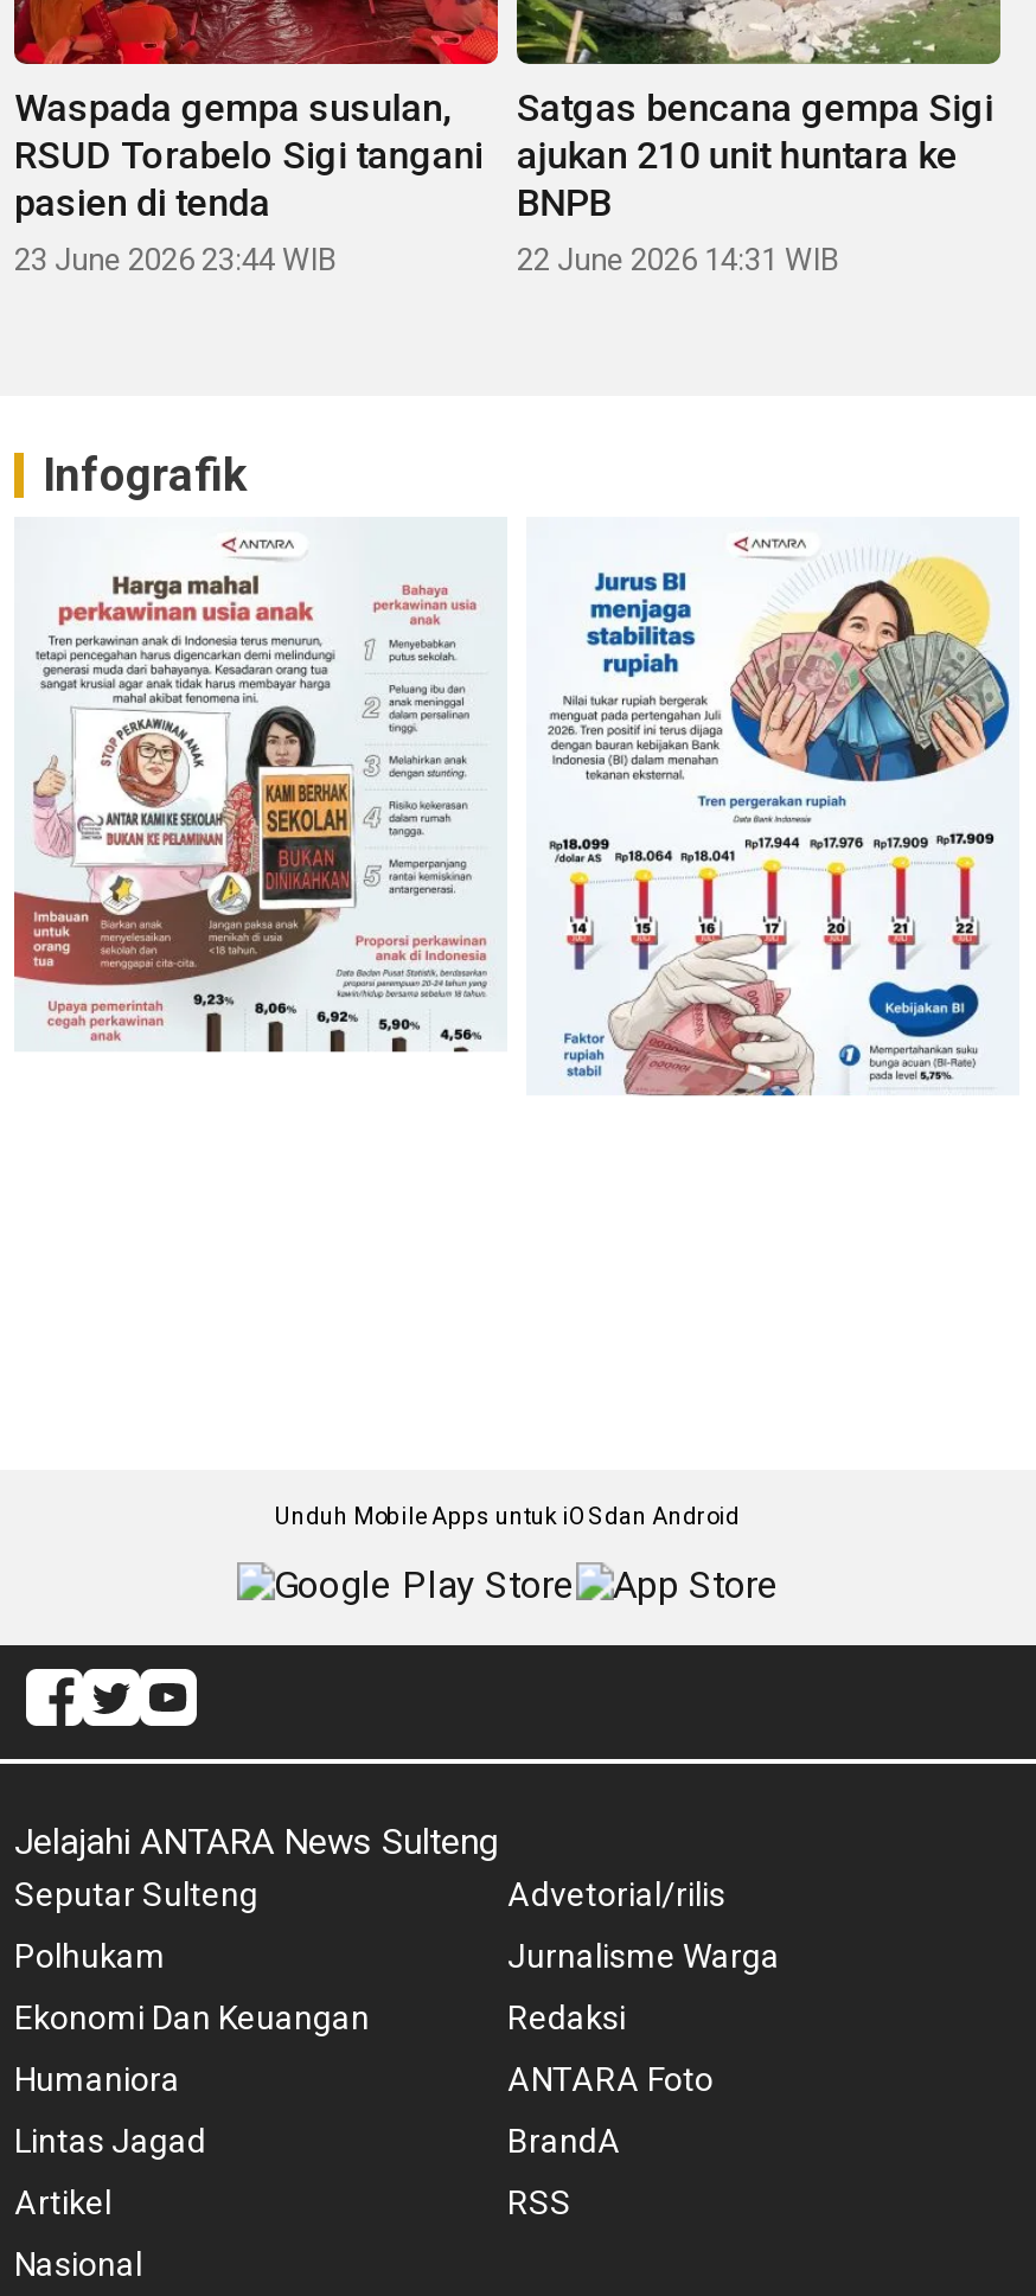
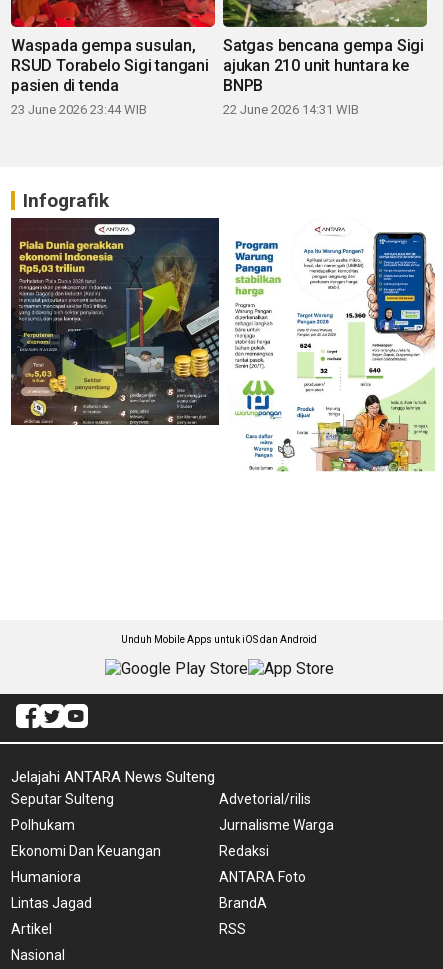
- [image]
+ [image]

- [image]
+ [image]
